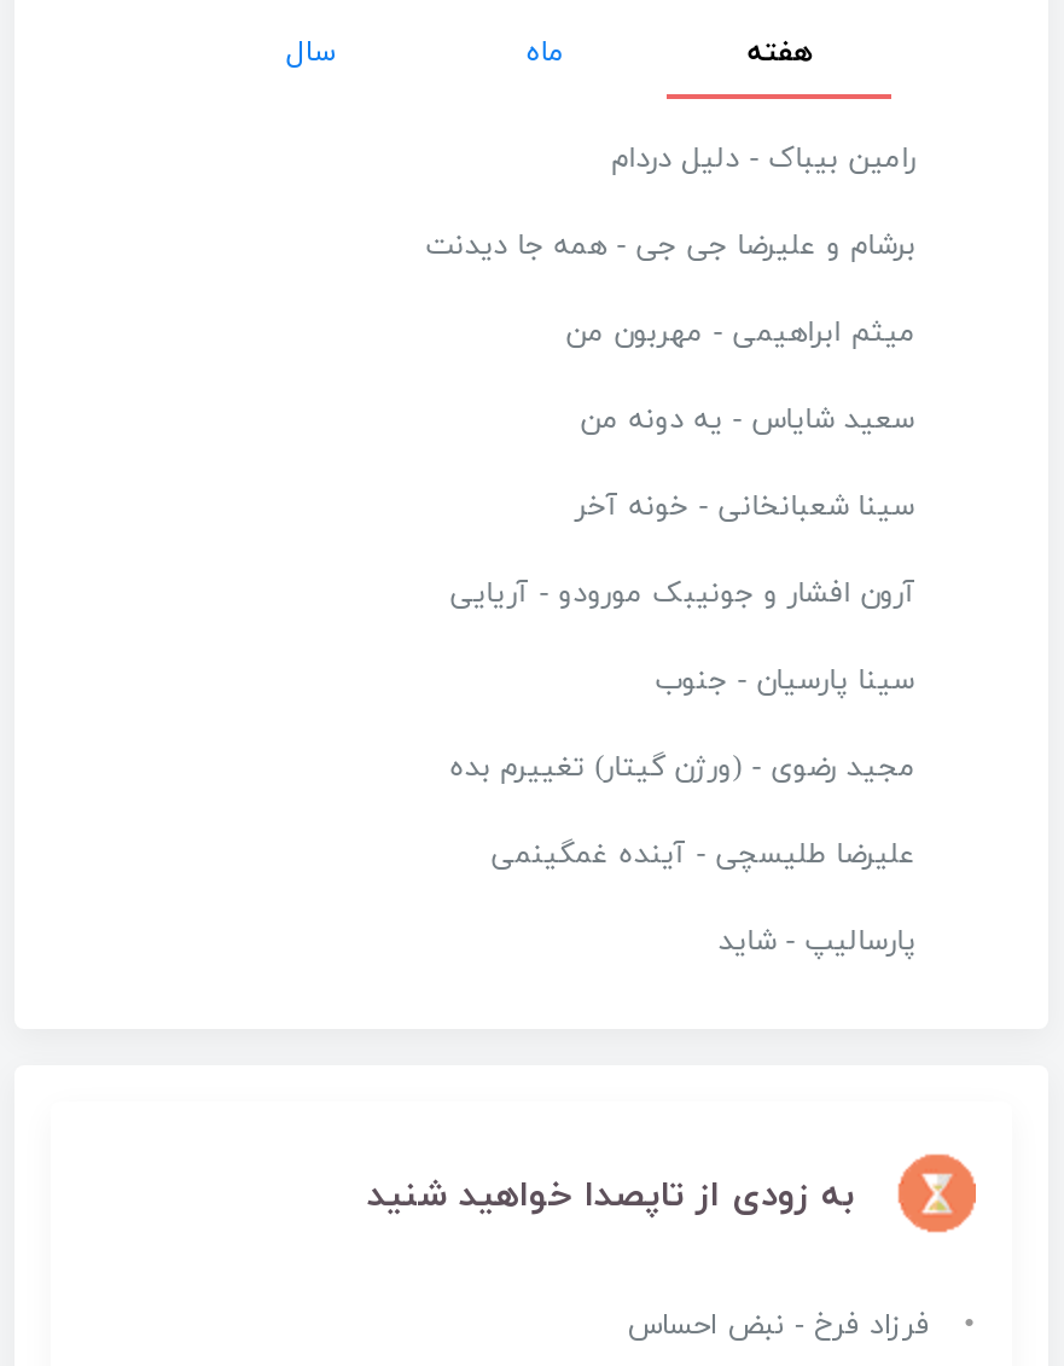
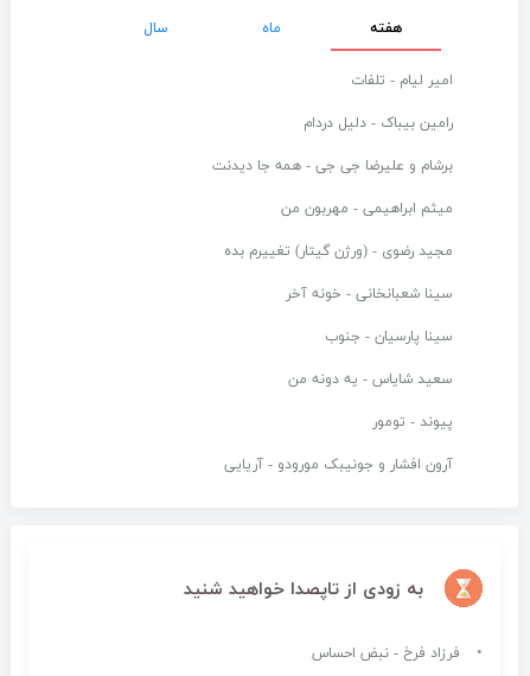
+ امیر لیام - تلفات

moved down: رامین بیباک - دلیل دردام | برشام و علیرضا جی جی - همه جا دیدنت | میثم ابراهیمی - مهربون من

moved down: سینا شعبانخانی - خونه آخر | سینا پارسیان - جنوب | سعید شایاس - یه دونه من

moved down: آرون افشار و جونیبک مورودو - آریایی

moved up: مجید رضوی - (ورژن گیتار) تغییرم بده

- علیرضا طلیسچی - آینده غمگینمی
- پارسالیپ - شاید
+ پیوند - تومور
